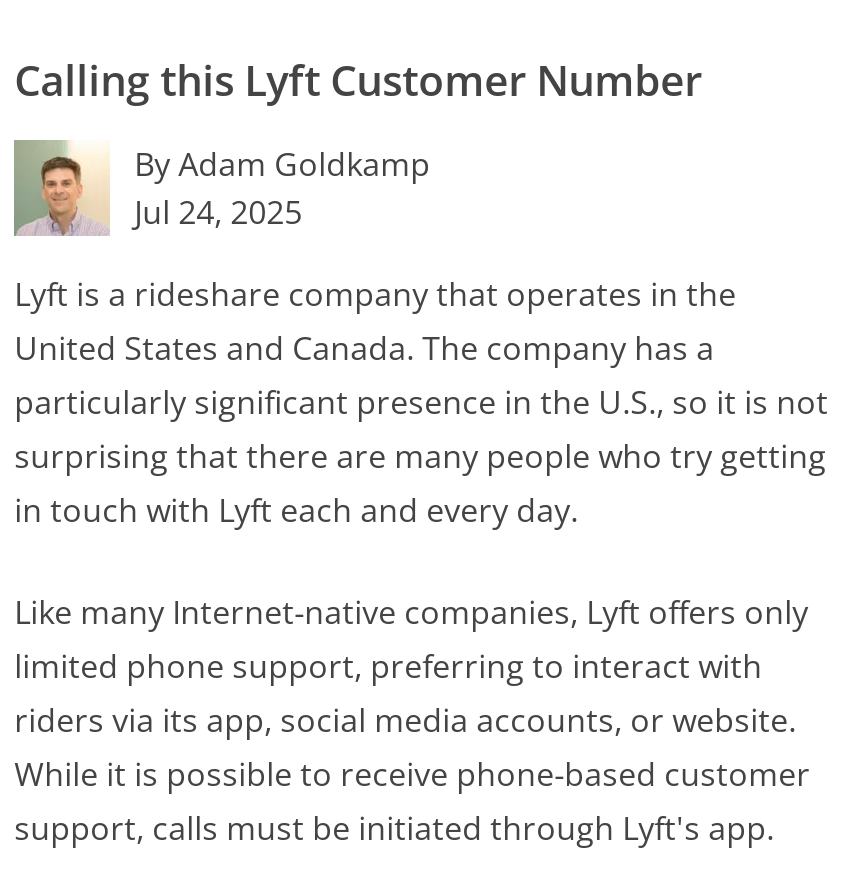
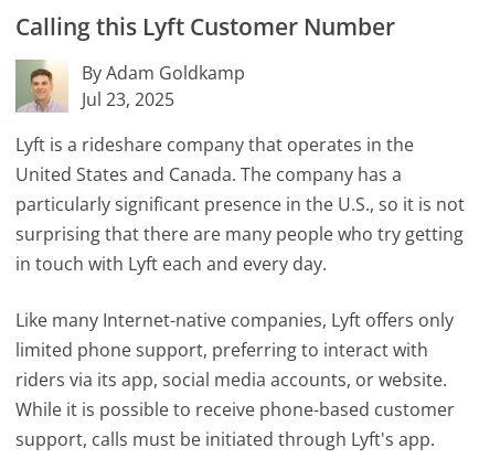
- Jul 24, 2025
+ Jul 23, 2025
